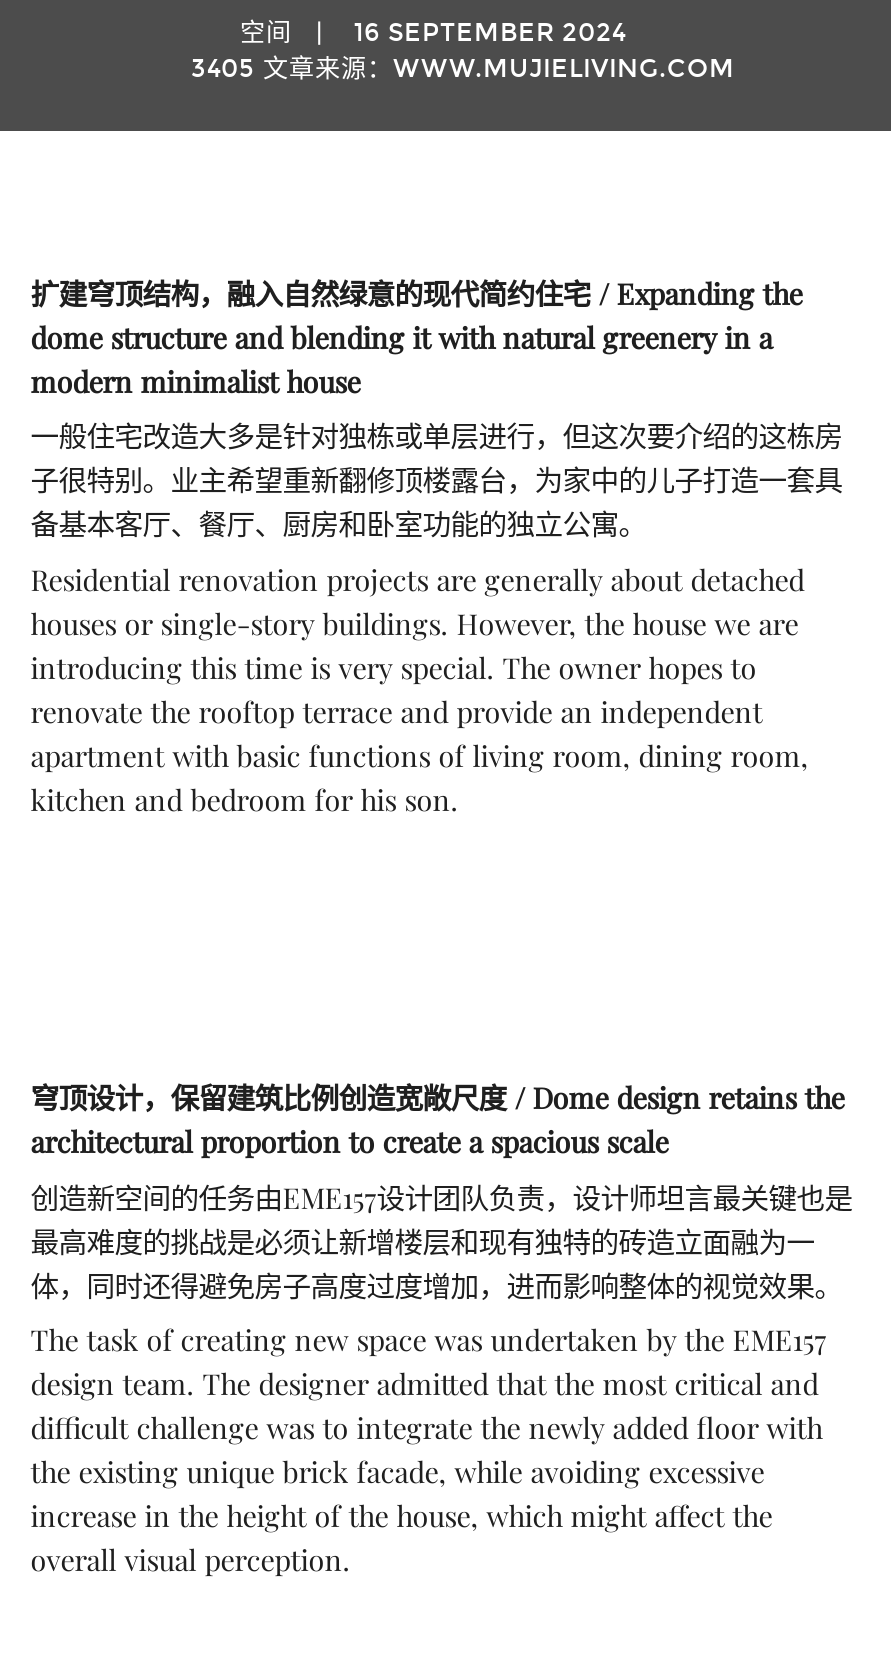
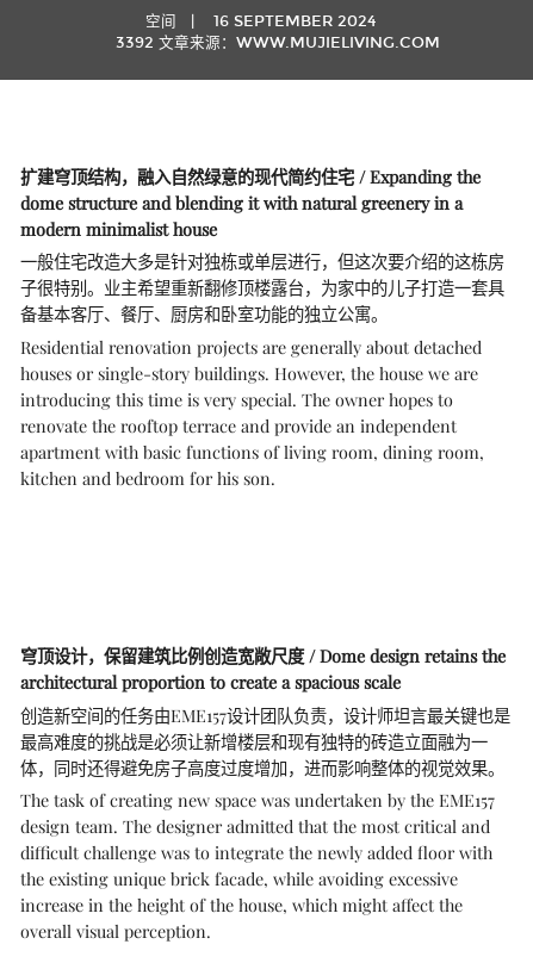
- 3405 文章来源：WWW.MUJIELIVING.COM
+ 3392 文章来源：WWW.MUJIELIVING.COM
